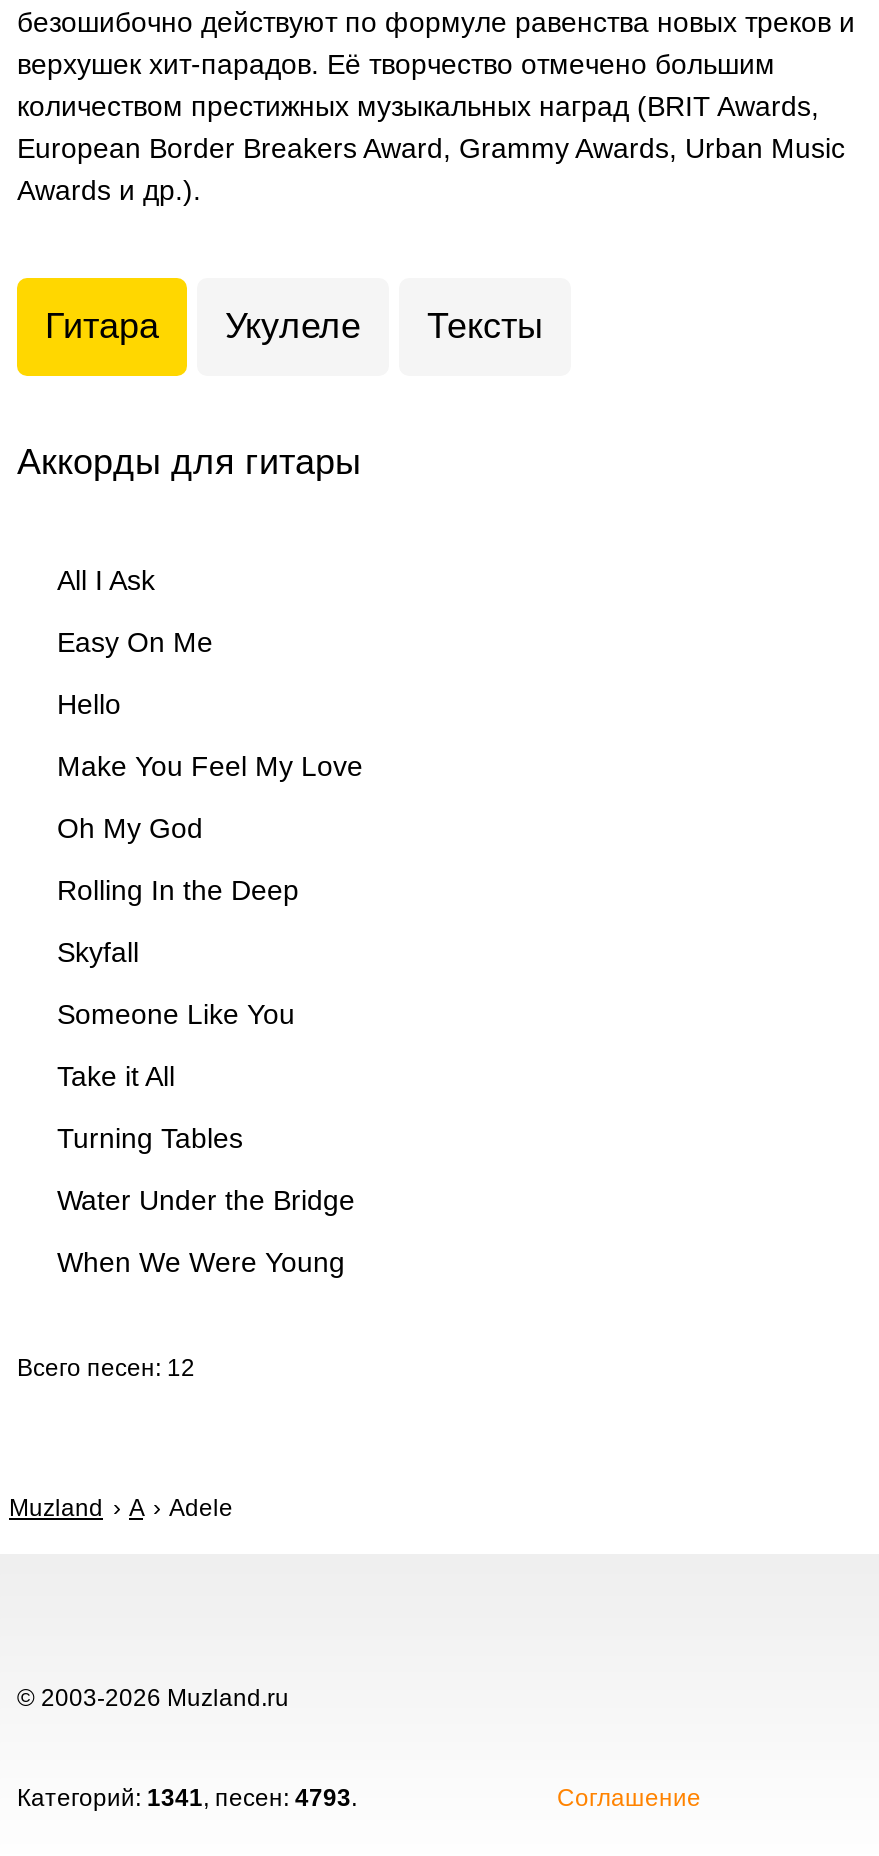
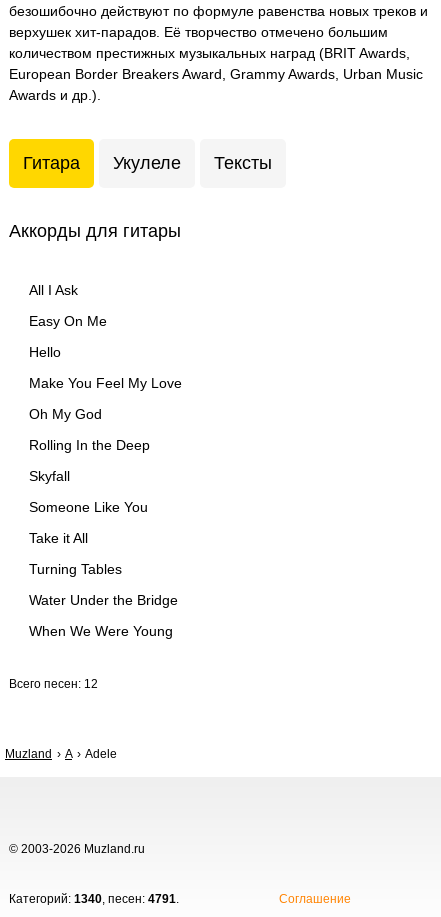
- Категорий: 1341, песен: 4793.
+ Категорий: 1340, песен: 4791.
